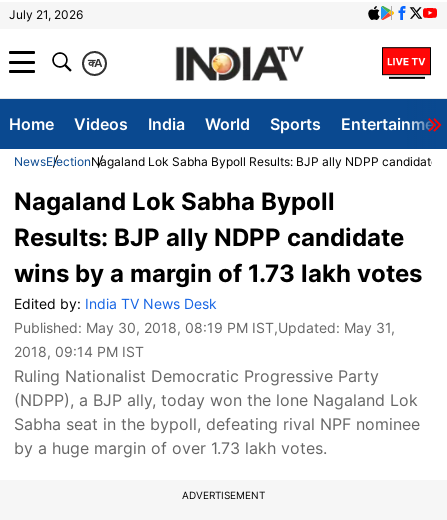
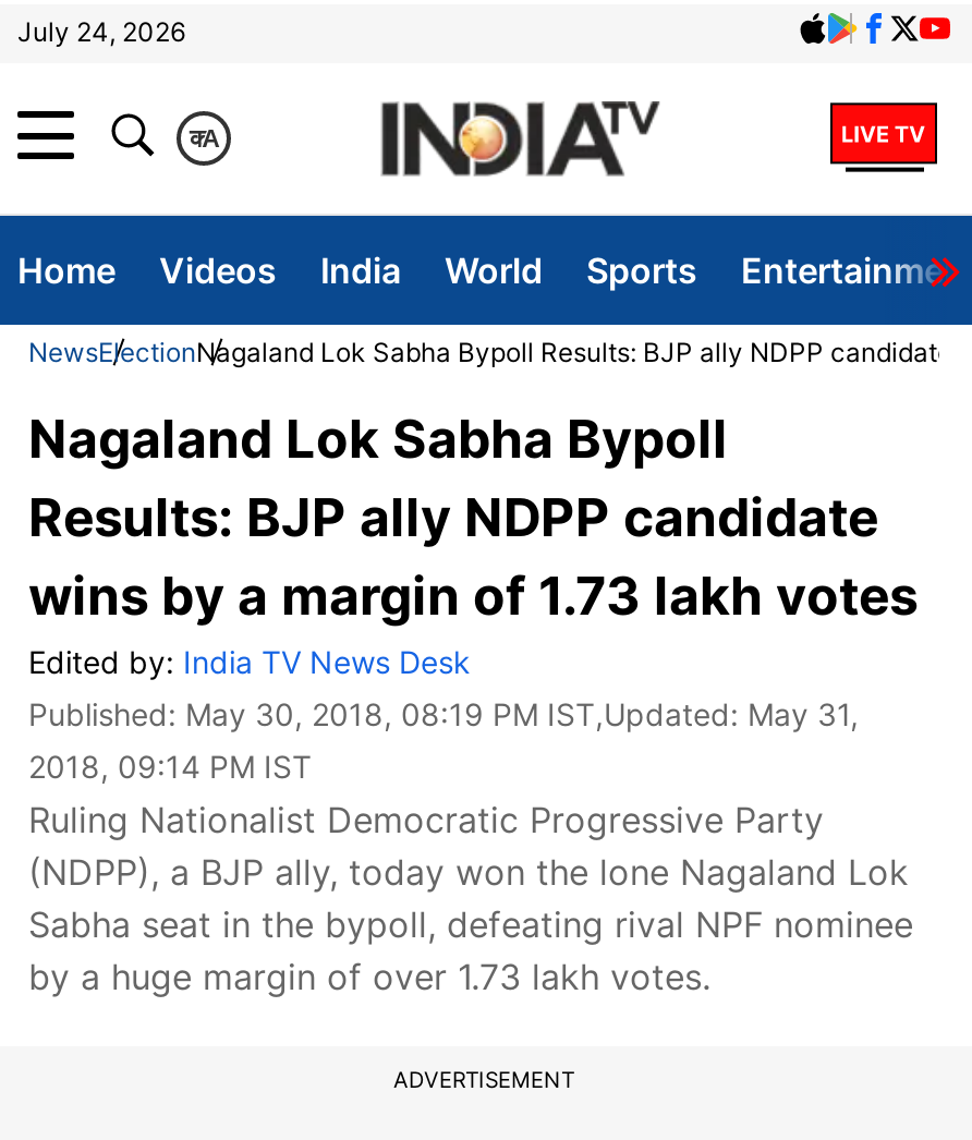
- July 21, 2026
+ July 24, 2026
